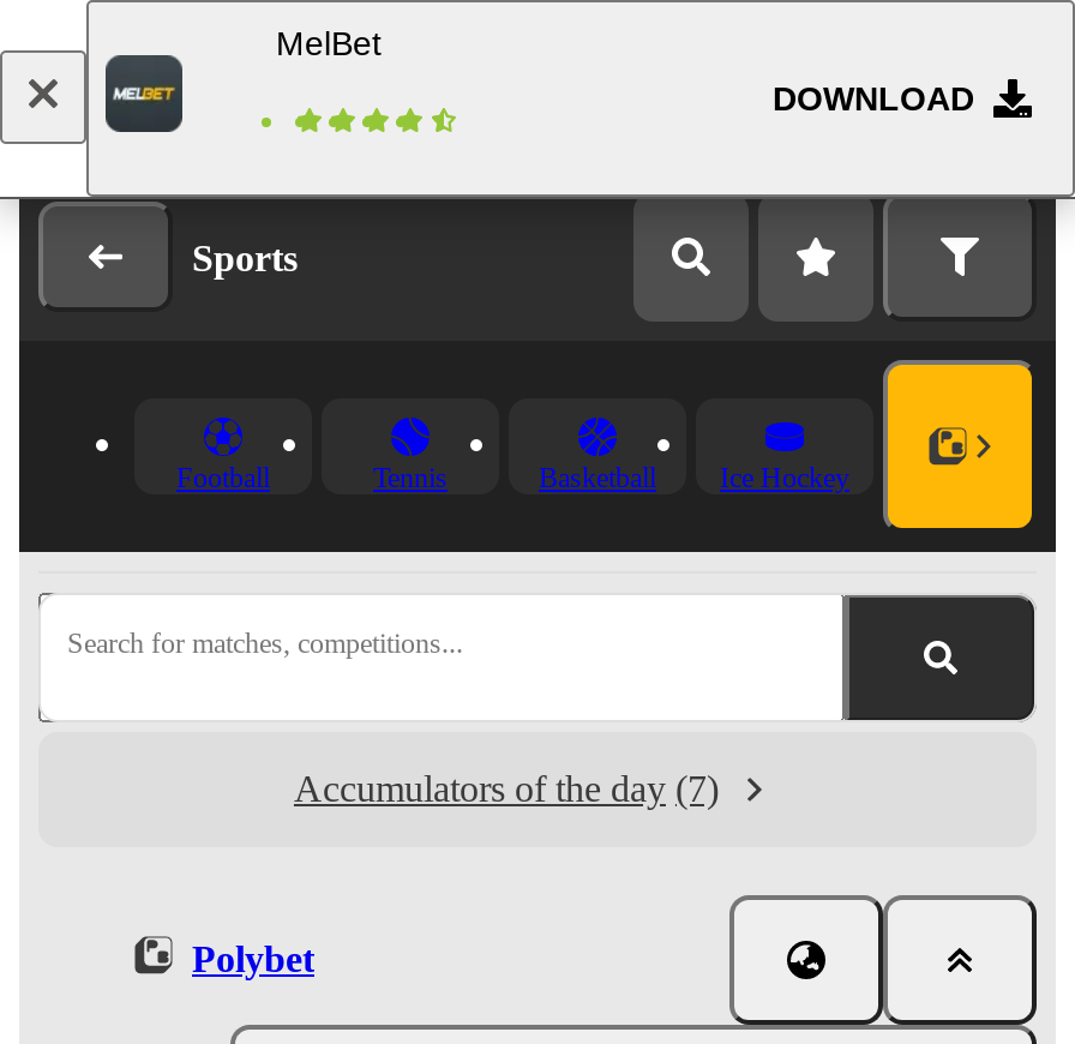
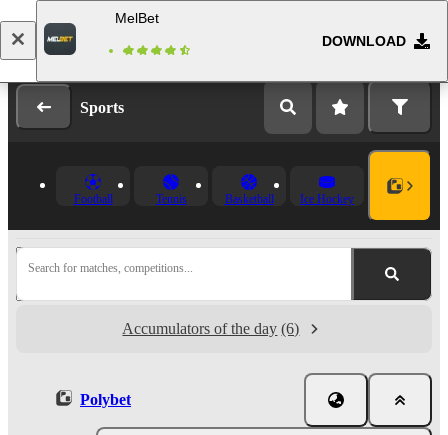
- Accumulators of the day (7)
+ Accumulators of the day (6)
